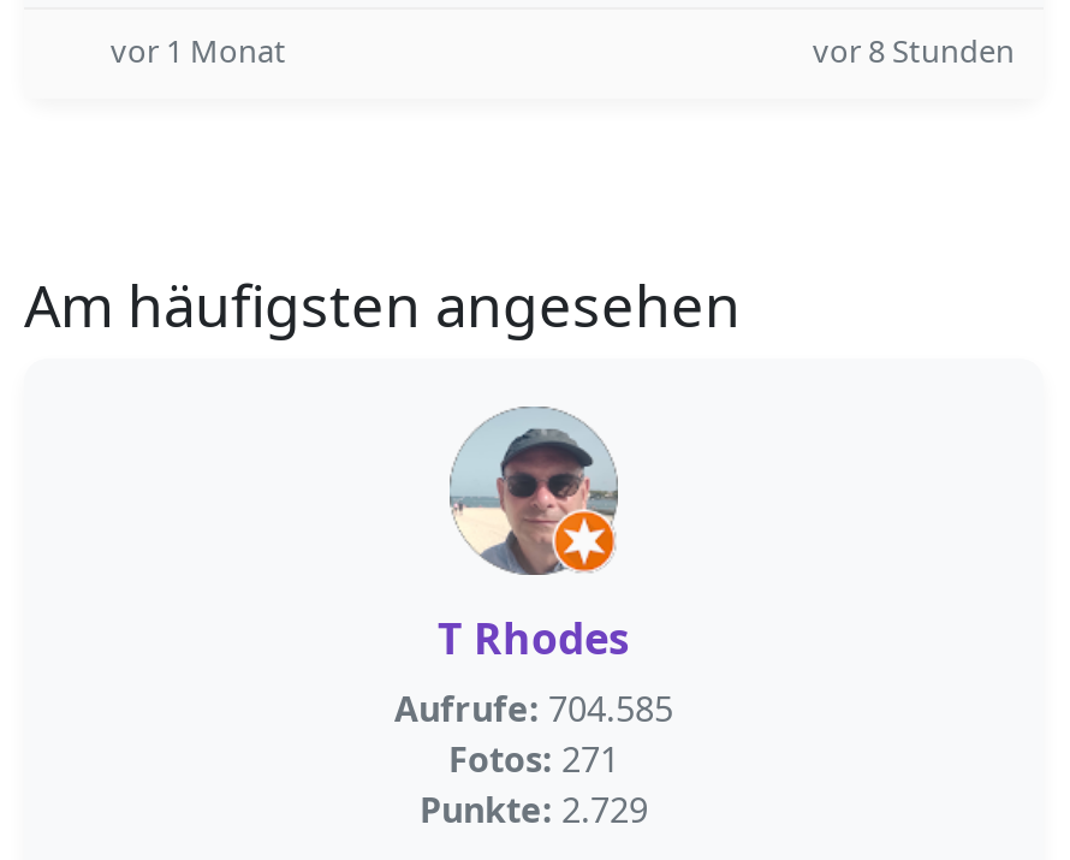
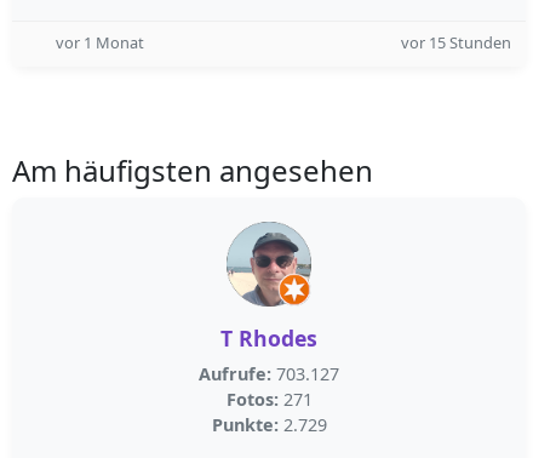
- vor 8 Stunden
+ vor 15 Stunden

- Aufrufe: 704.585
+ Aufrufe: 703.127
